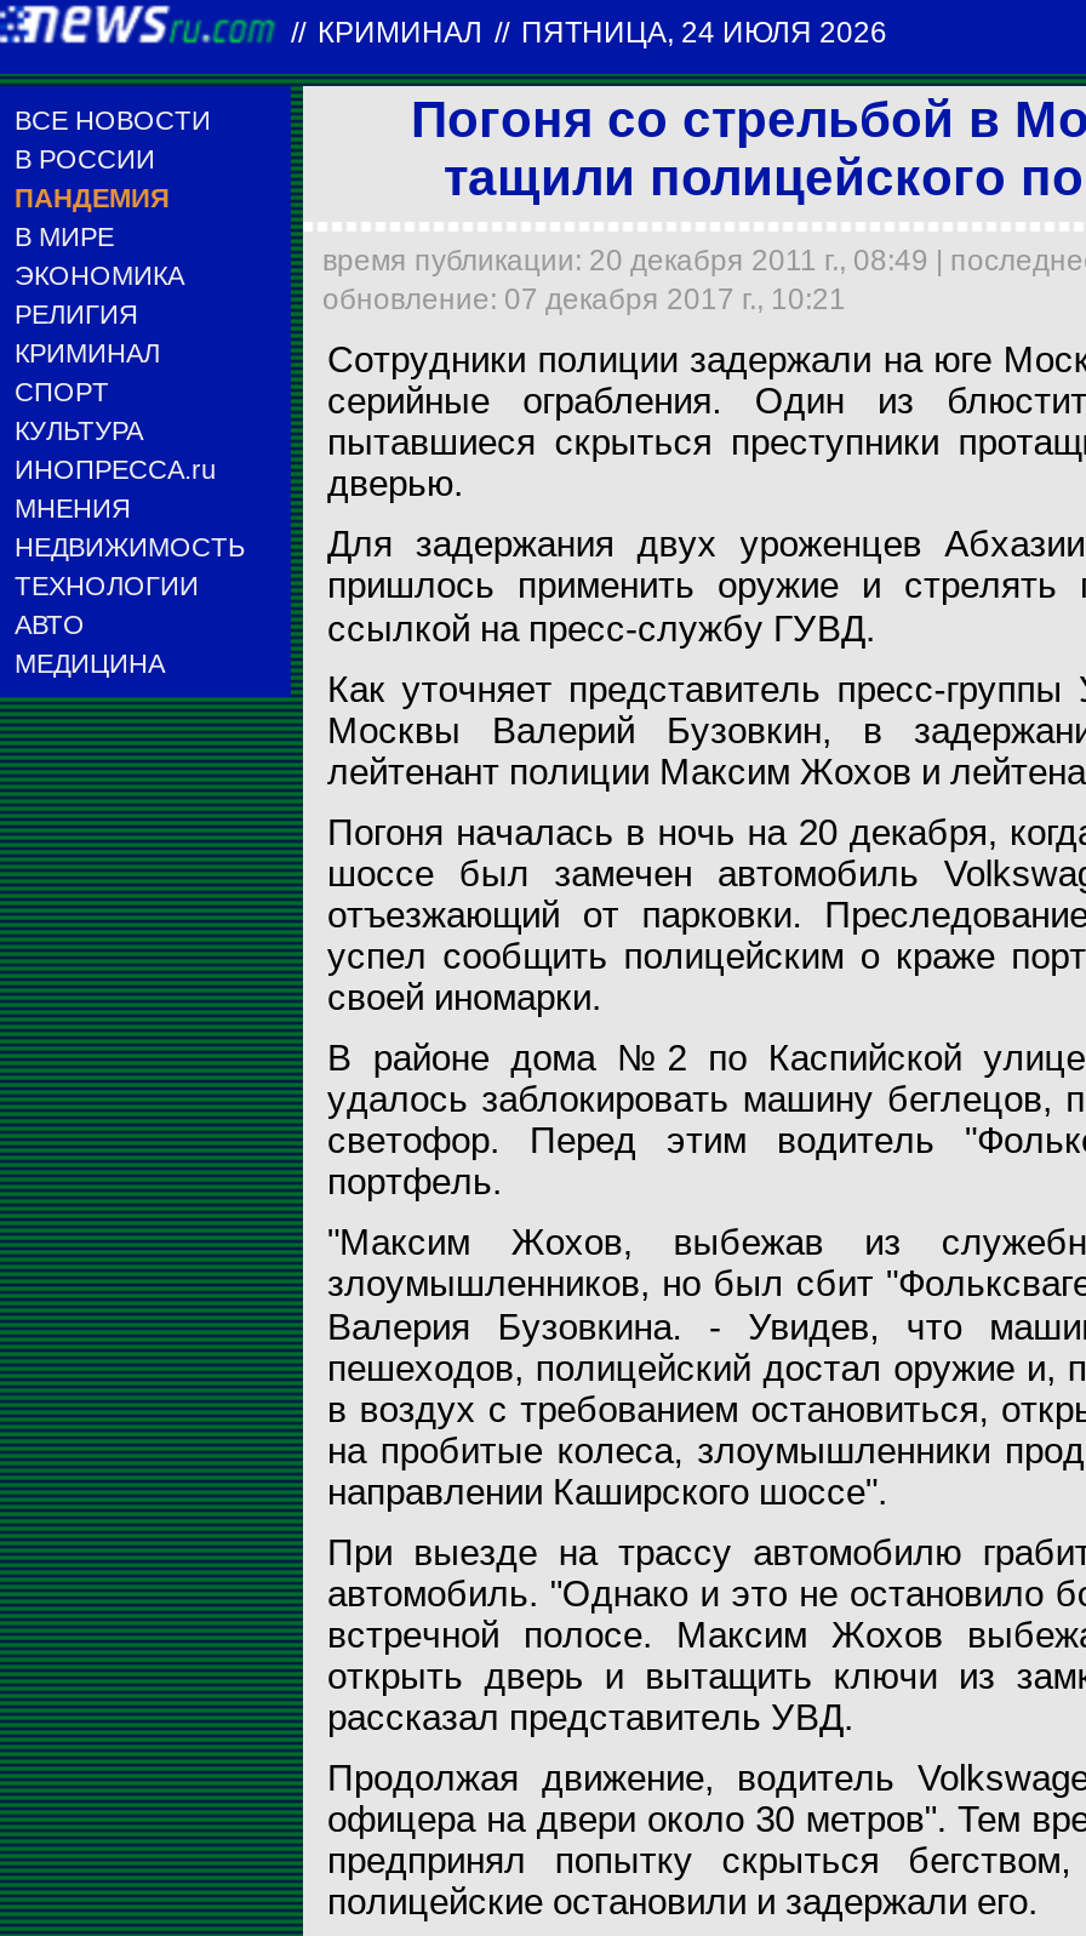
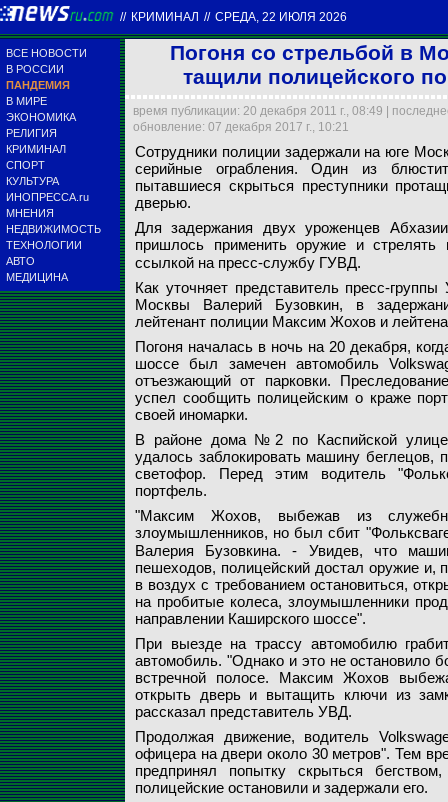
- // КРИМИНАЛ // ПЯТНИЦА, 24 ИЮЛЯ 2026
+ // КРИМИНАЛ // СРЕДА, 22 ИЮЛЯ 2026
